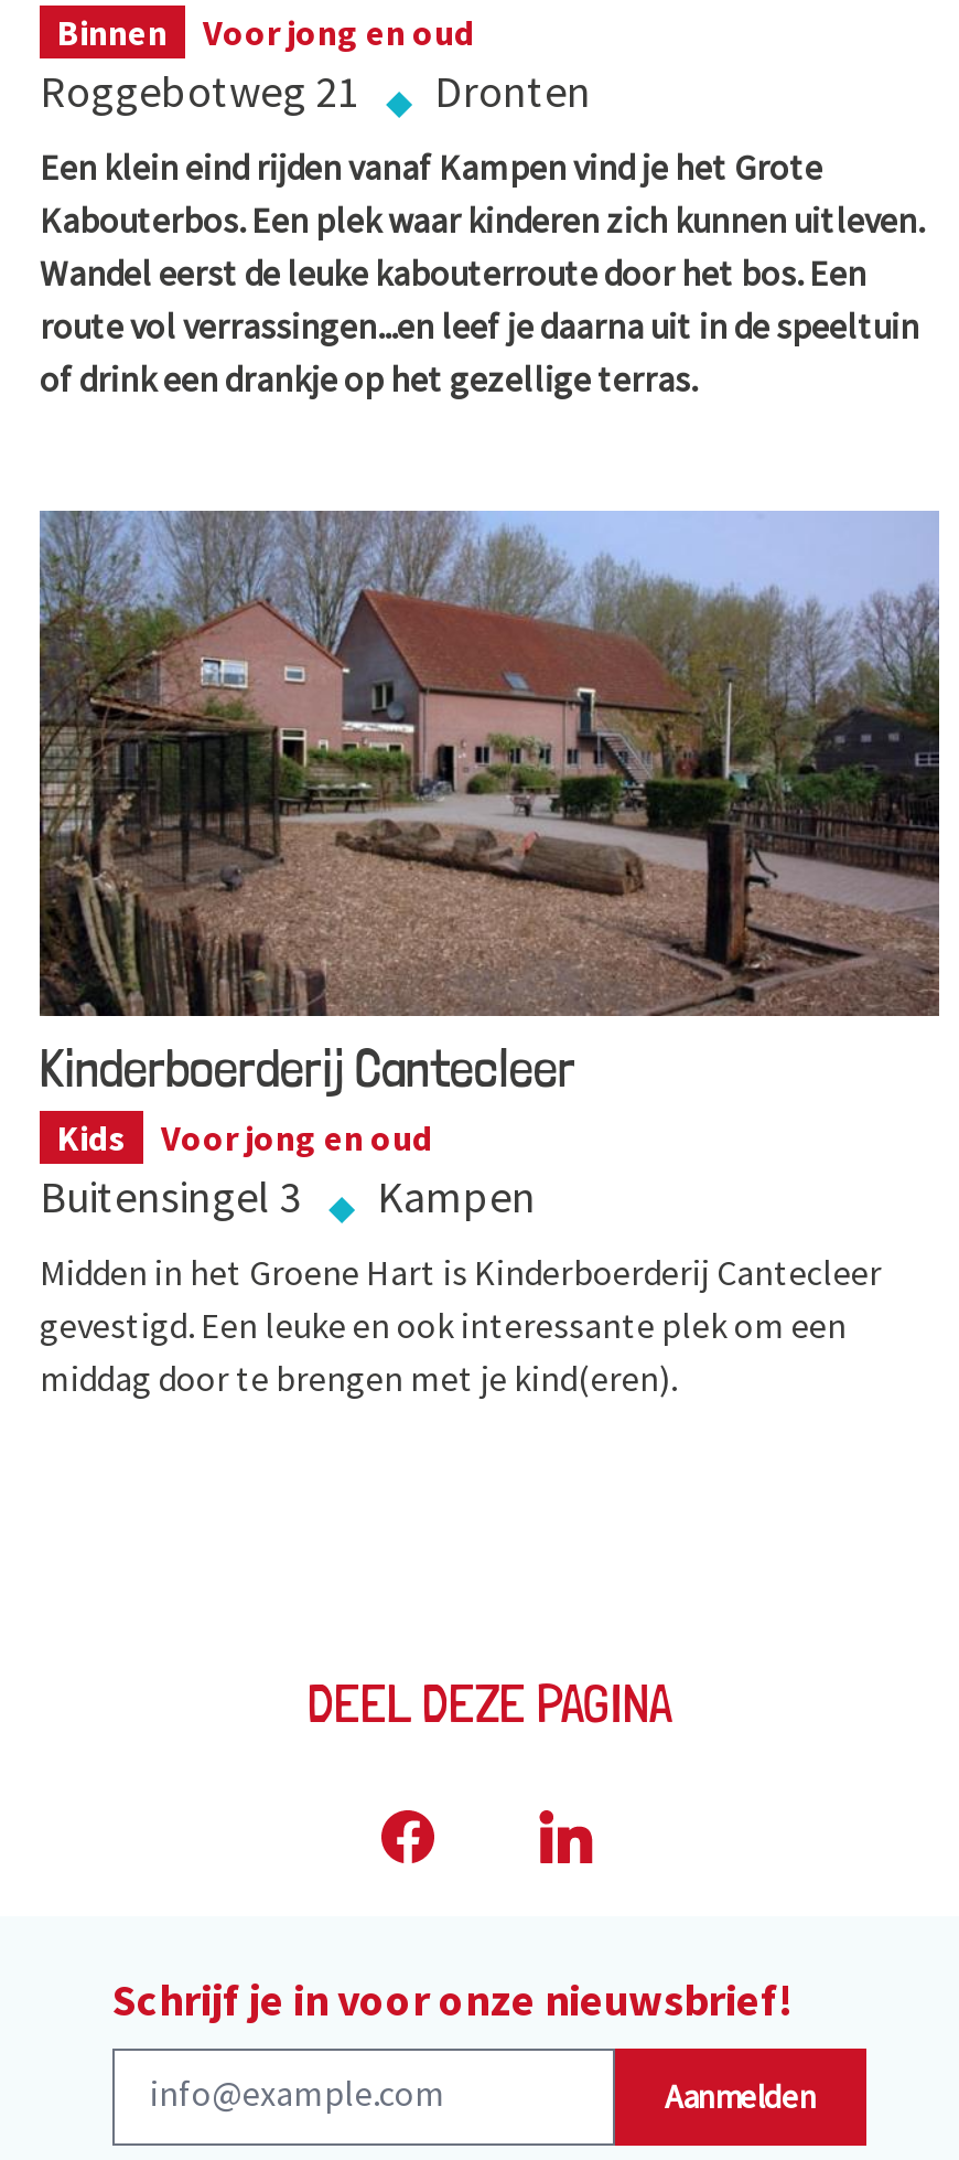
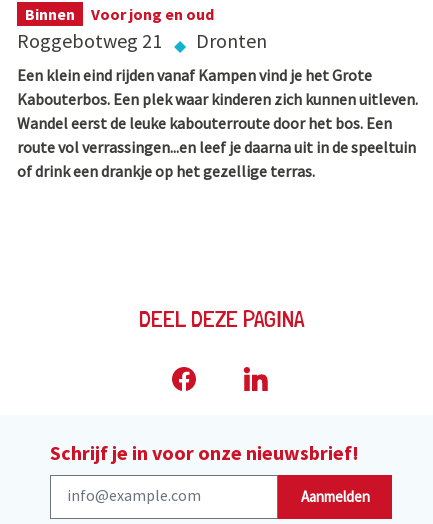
- [image]
- Kinderboerderij Cantecleer
- Kids
- Voor jong en oud
- Buitensingel 3
- Kampen
- Midden in het Groene Hart is Kinderboerderij Cantecleer
- gevestigd. Een leuke en ook interessante plek om een
- middag door te brengen met je kind(eren).
